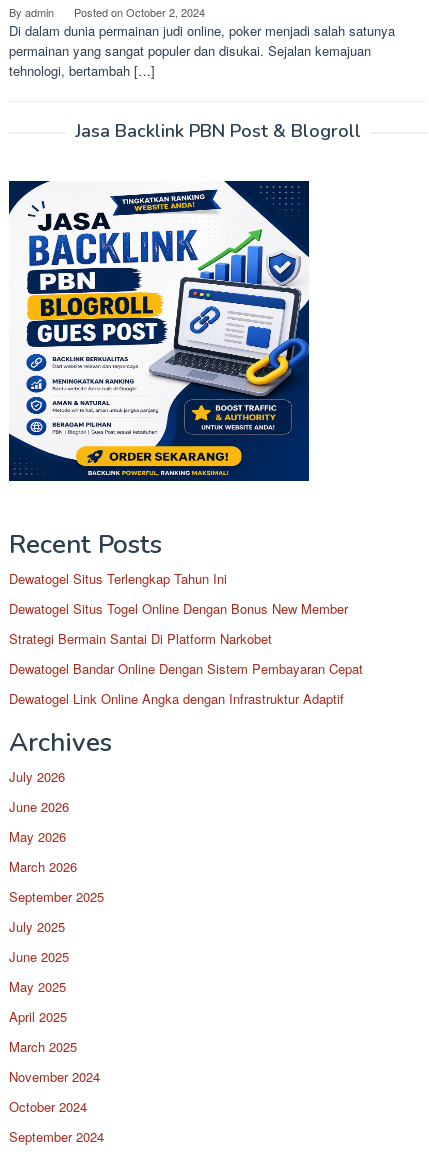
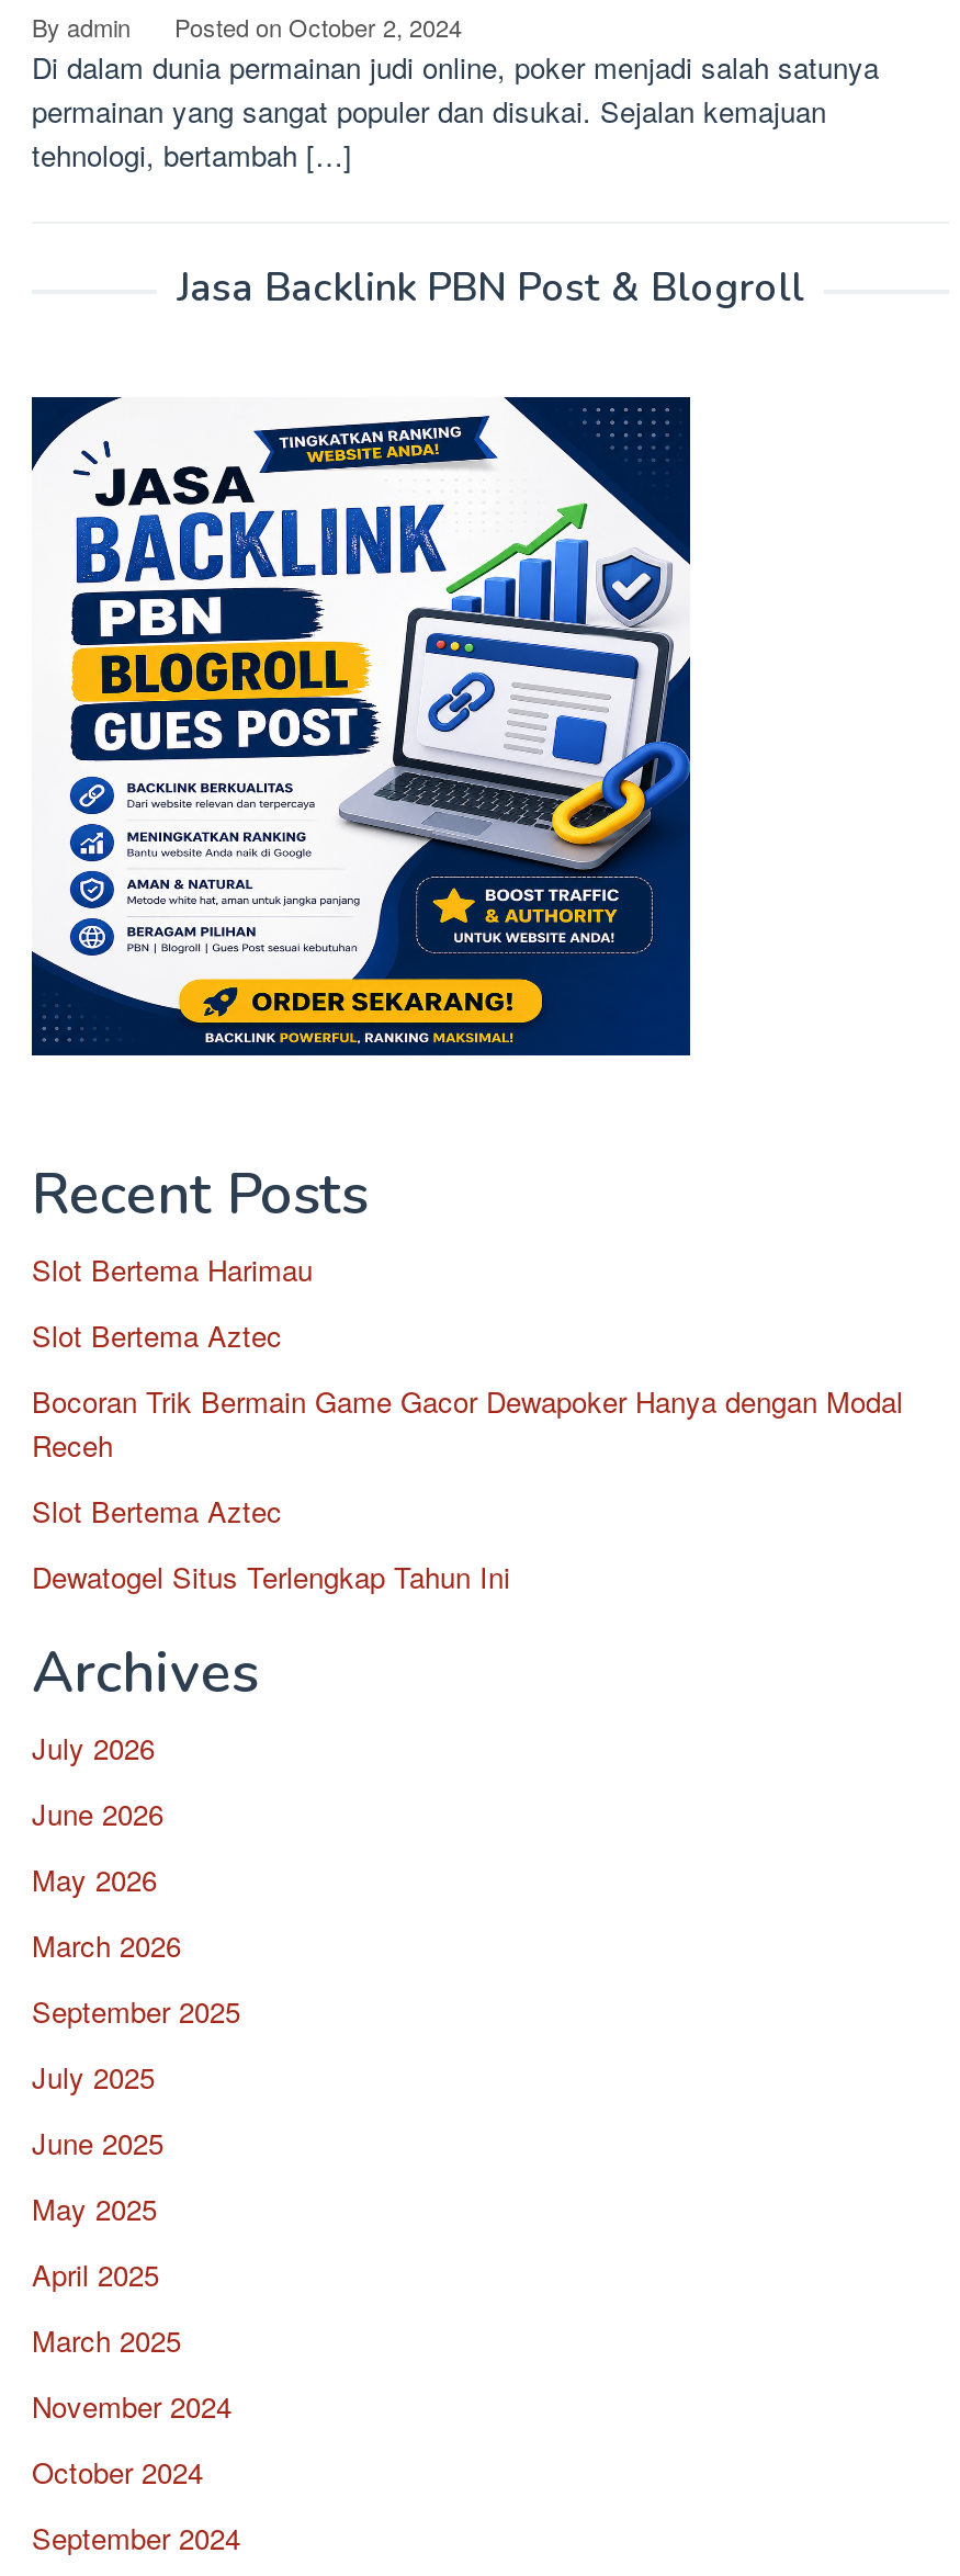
+ Slot Bertema Harimau
+ Slot Bertema Aztec
+ Bocoran Trik Bermain Game Gacor Dewapoker Hanya dengan Modal
+ Receh
+ Slot Bertema Aztec

moved down: Dewatogel Situs Terlengkap Tahun Ini

- Dewatogel Situs Togel Online Dengan Bonus New Member
- Strategi Bermain Santai Di Platform Narkobet
- Dewatogel Bandar Online Dengan Sistem Pembayaran Cepat
- Dewatogel Link Online Angka dengan Infrastruktur Adaptif
